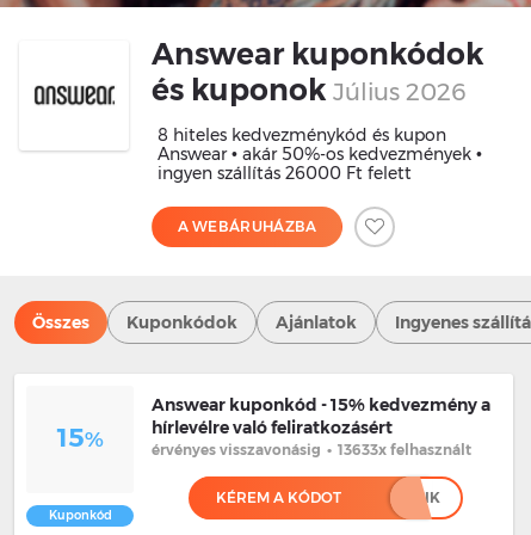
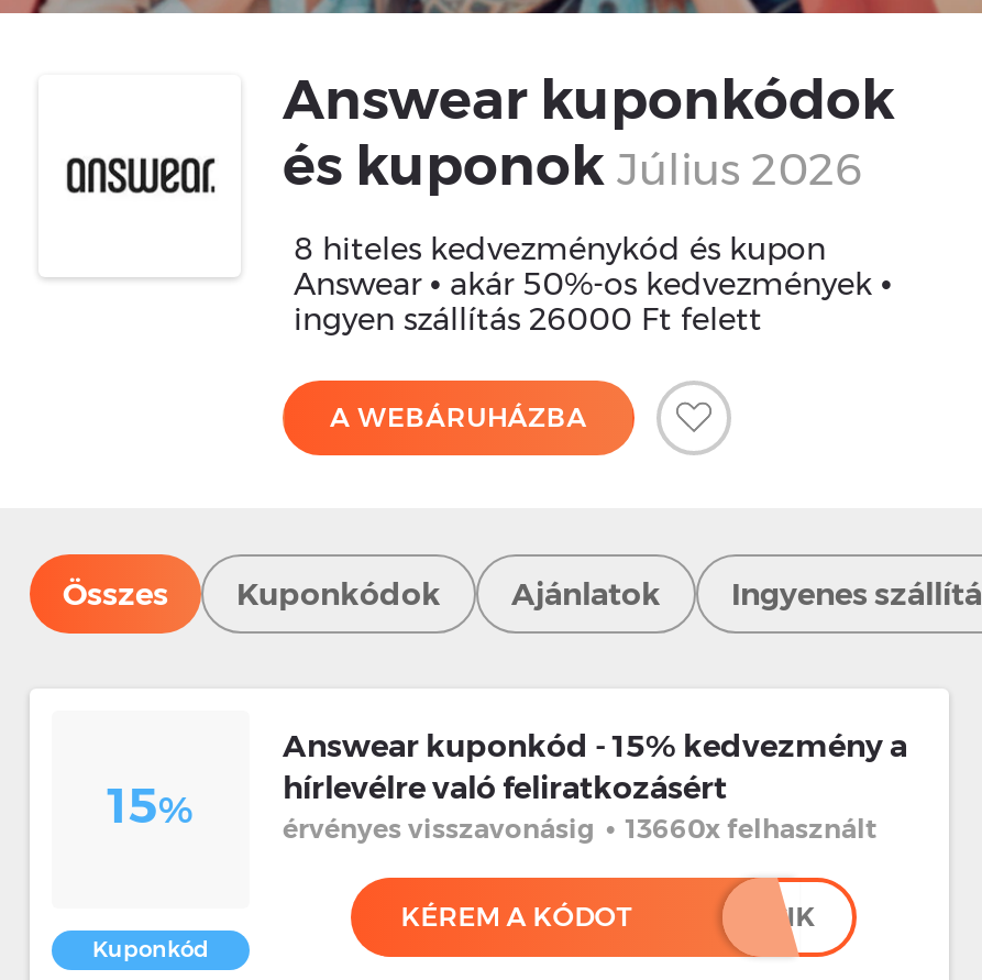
- érvényes visszavonásig • 13633x felhasznált
+ érvényes visszavonásig • 13660x felhasznált
